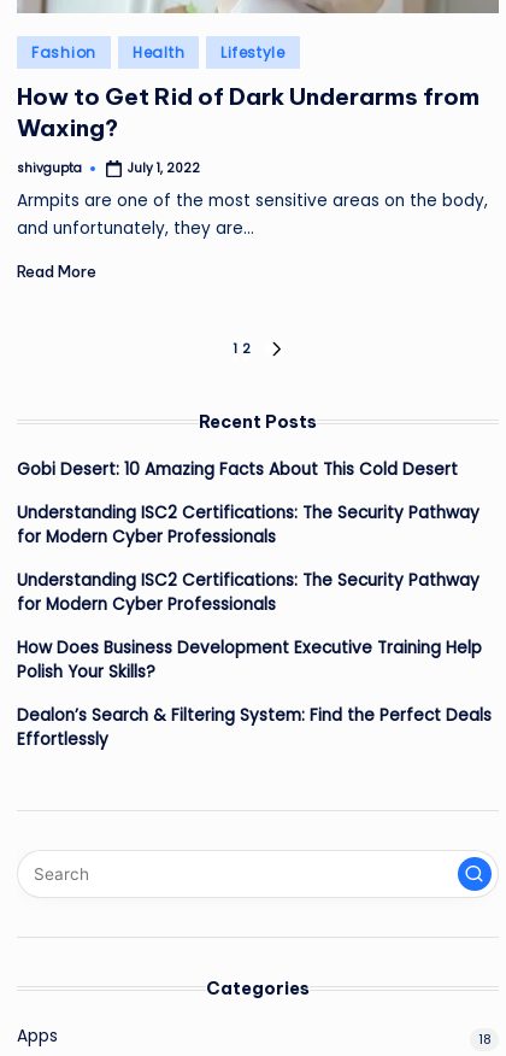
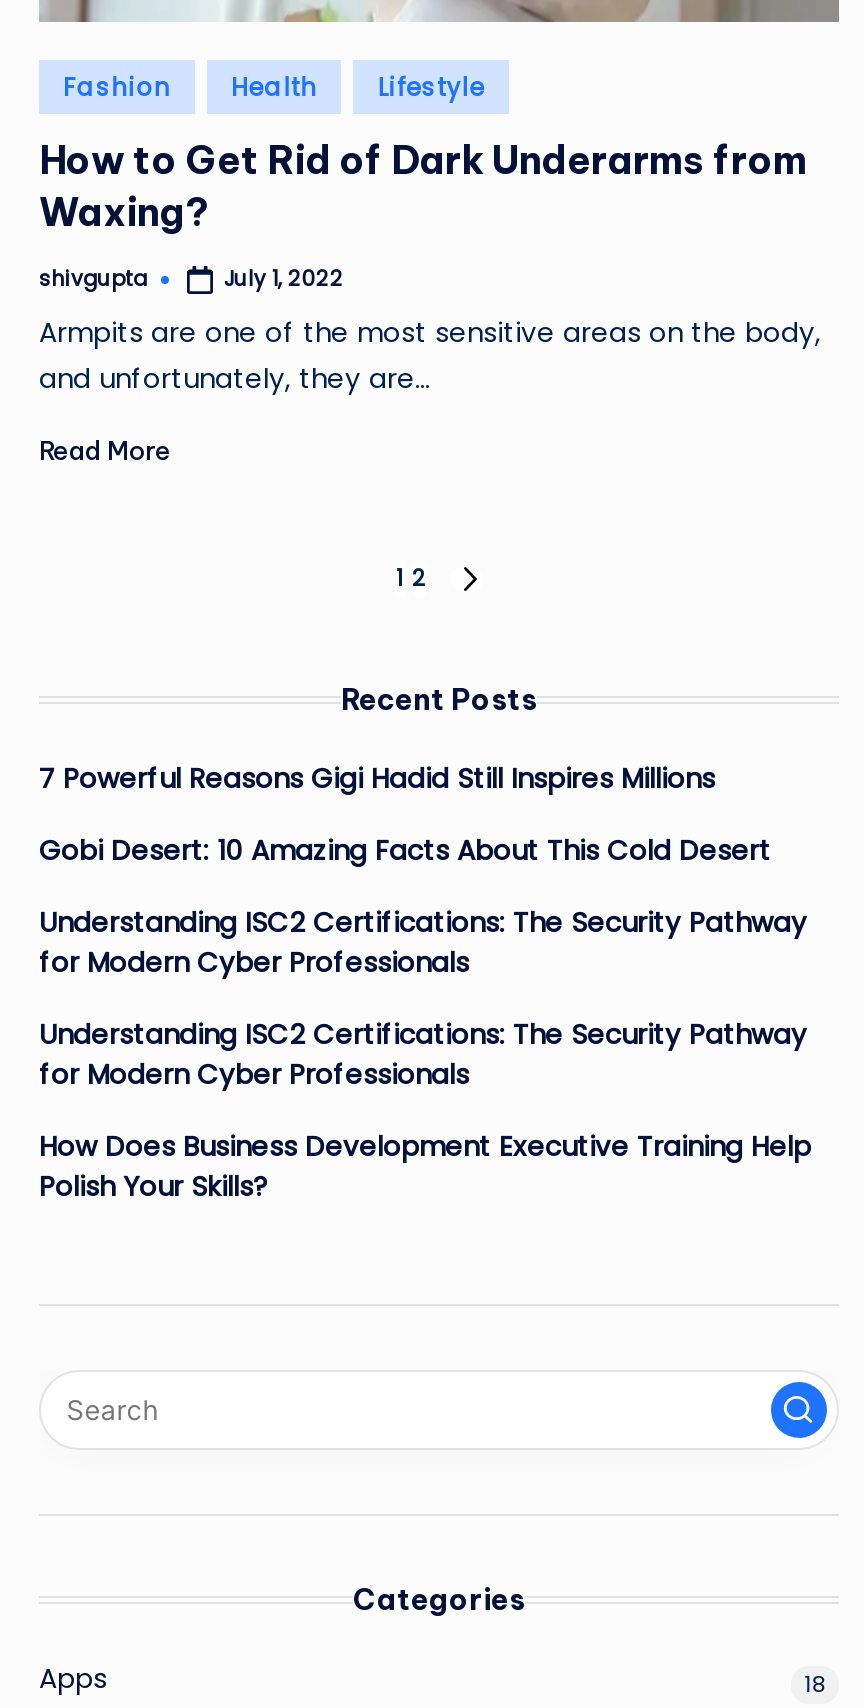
+ 7 Powerful Reasons Gigi Hadid Still Inspires Millions

moved down: Gobi Desert: 10 Amazing Facts About This Cold Desert | Understanding ISC2 Certifications: The Security Pathway | for Modern Cyber Professionals | Understanding ISC2 Certifications: The Security Pathway | for Modern Cyber Professionals | How Does Business Development Executive Training Help | Polish Your Skills?

- Dealon’s Search & Filtering System: Find the Perfect Deals
- Effortlessly
